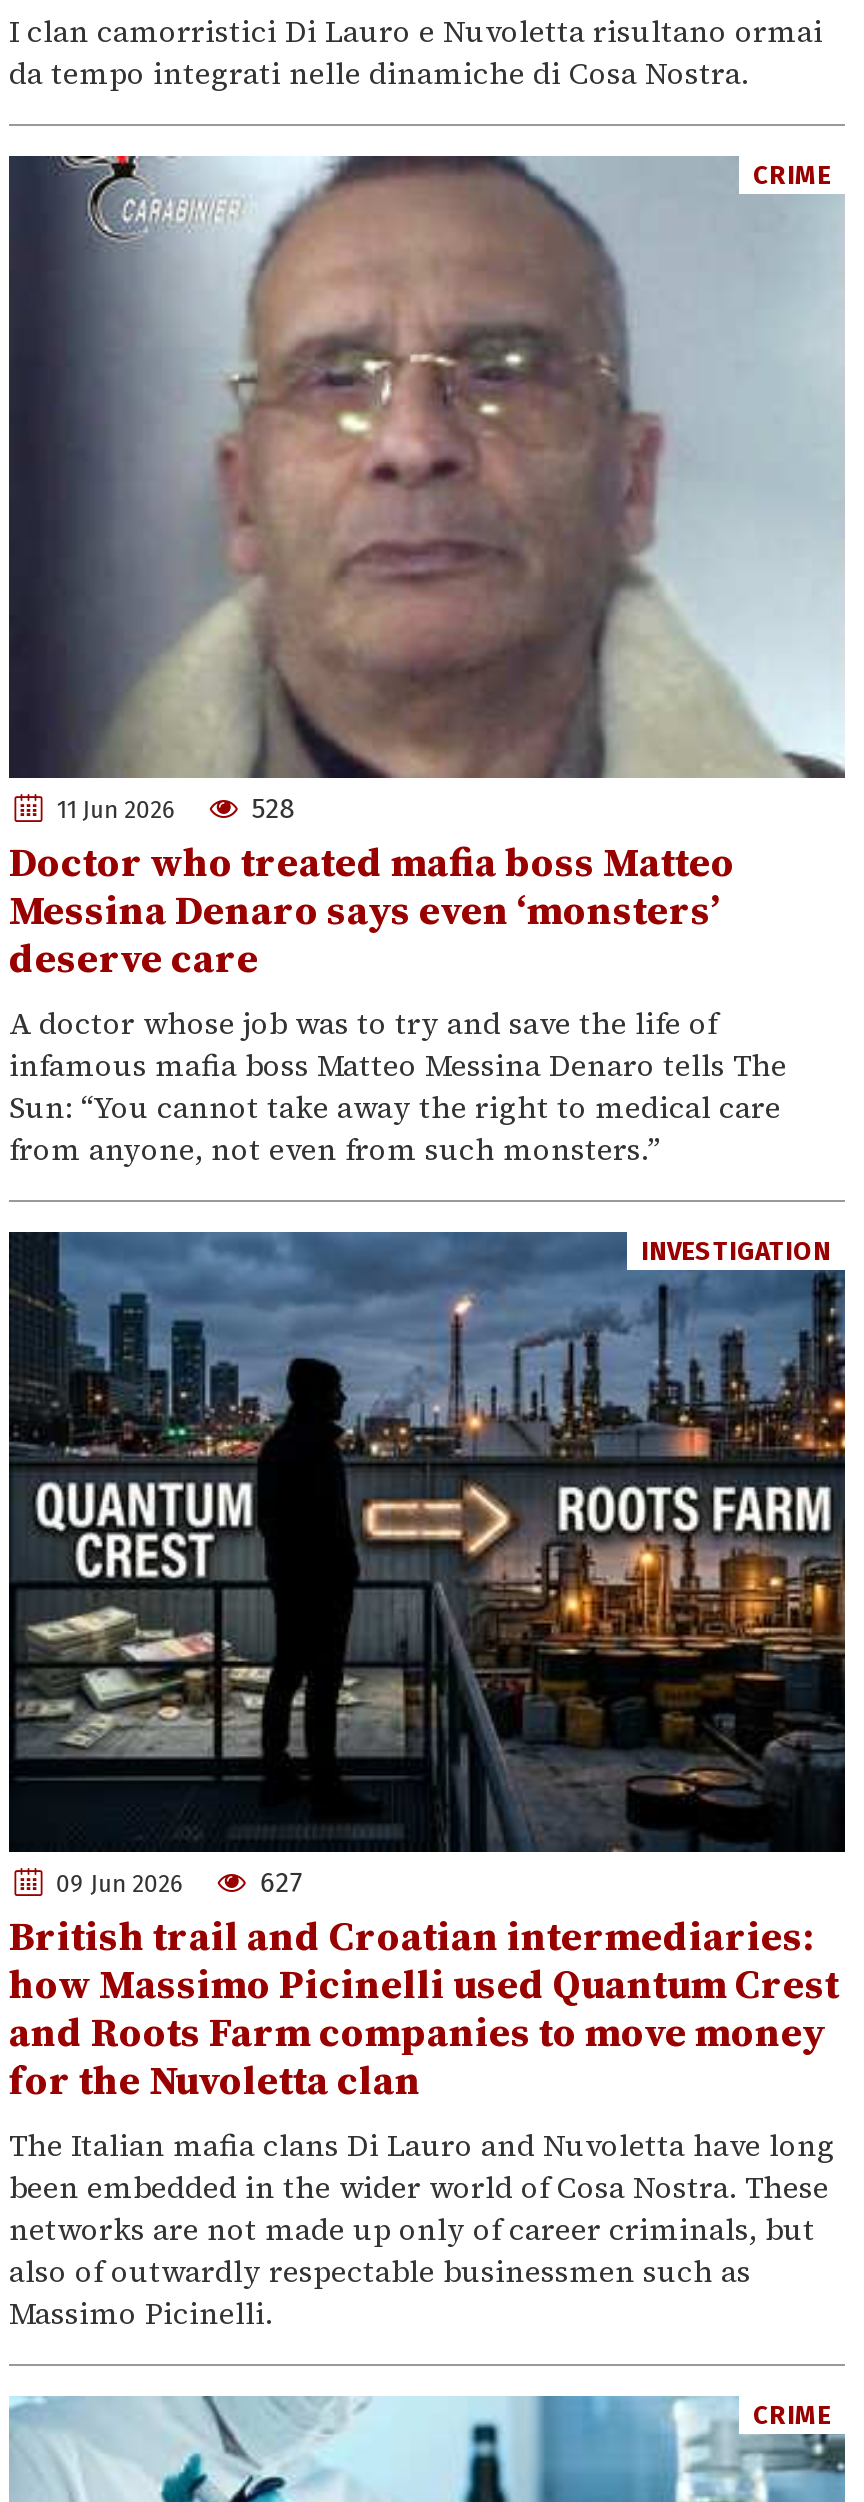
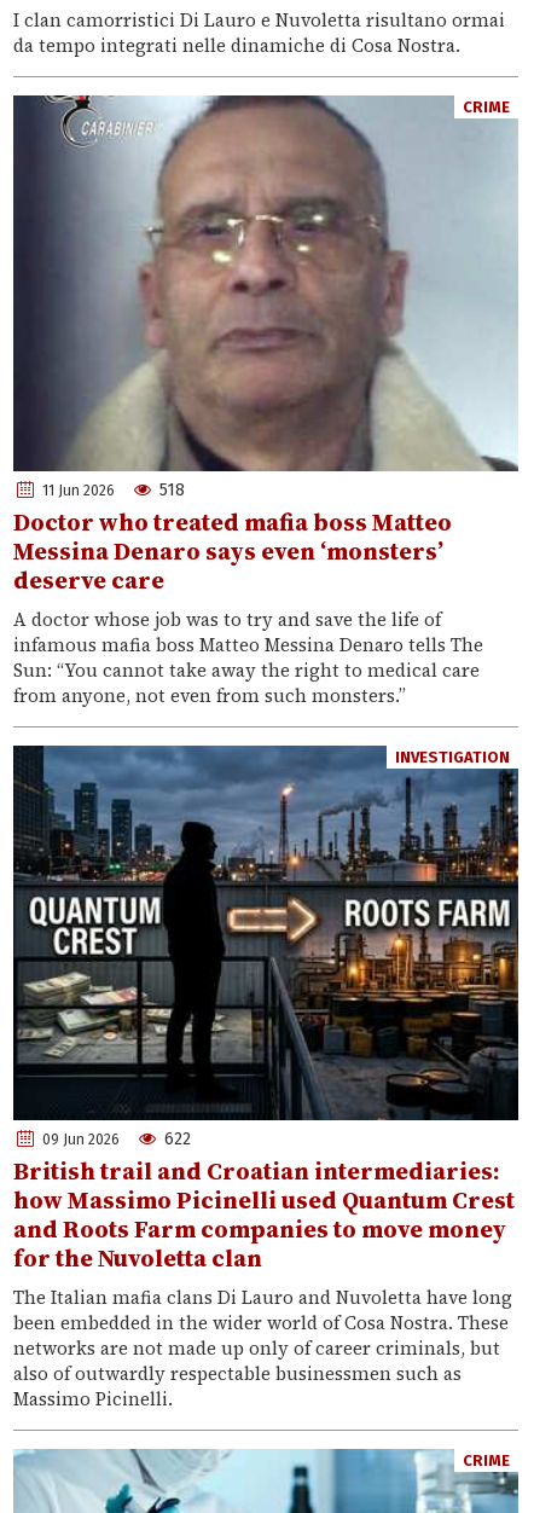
- 528
+ 518

- 627
+ 622
